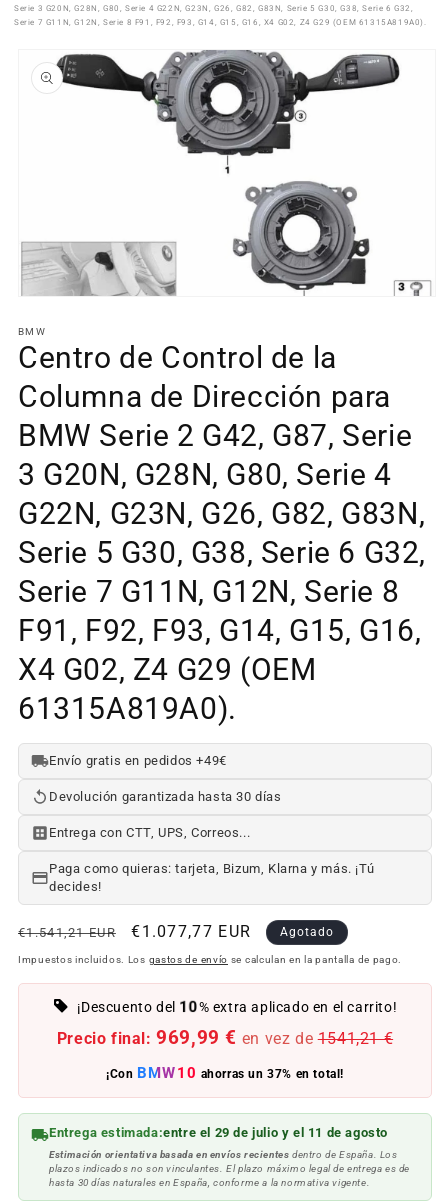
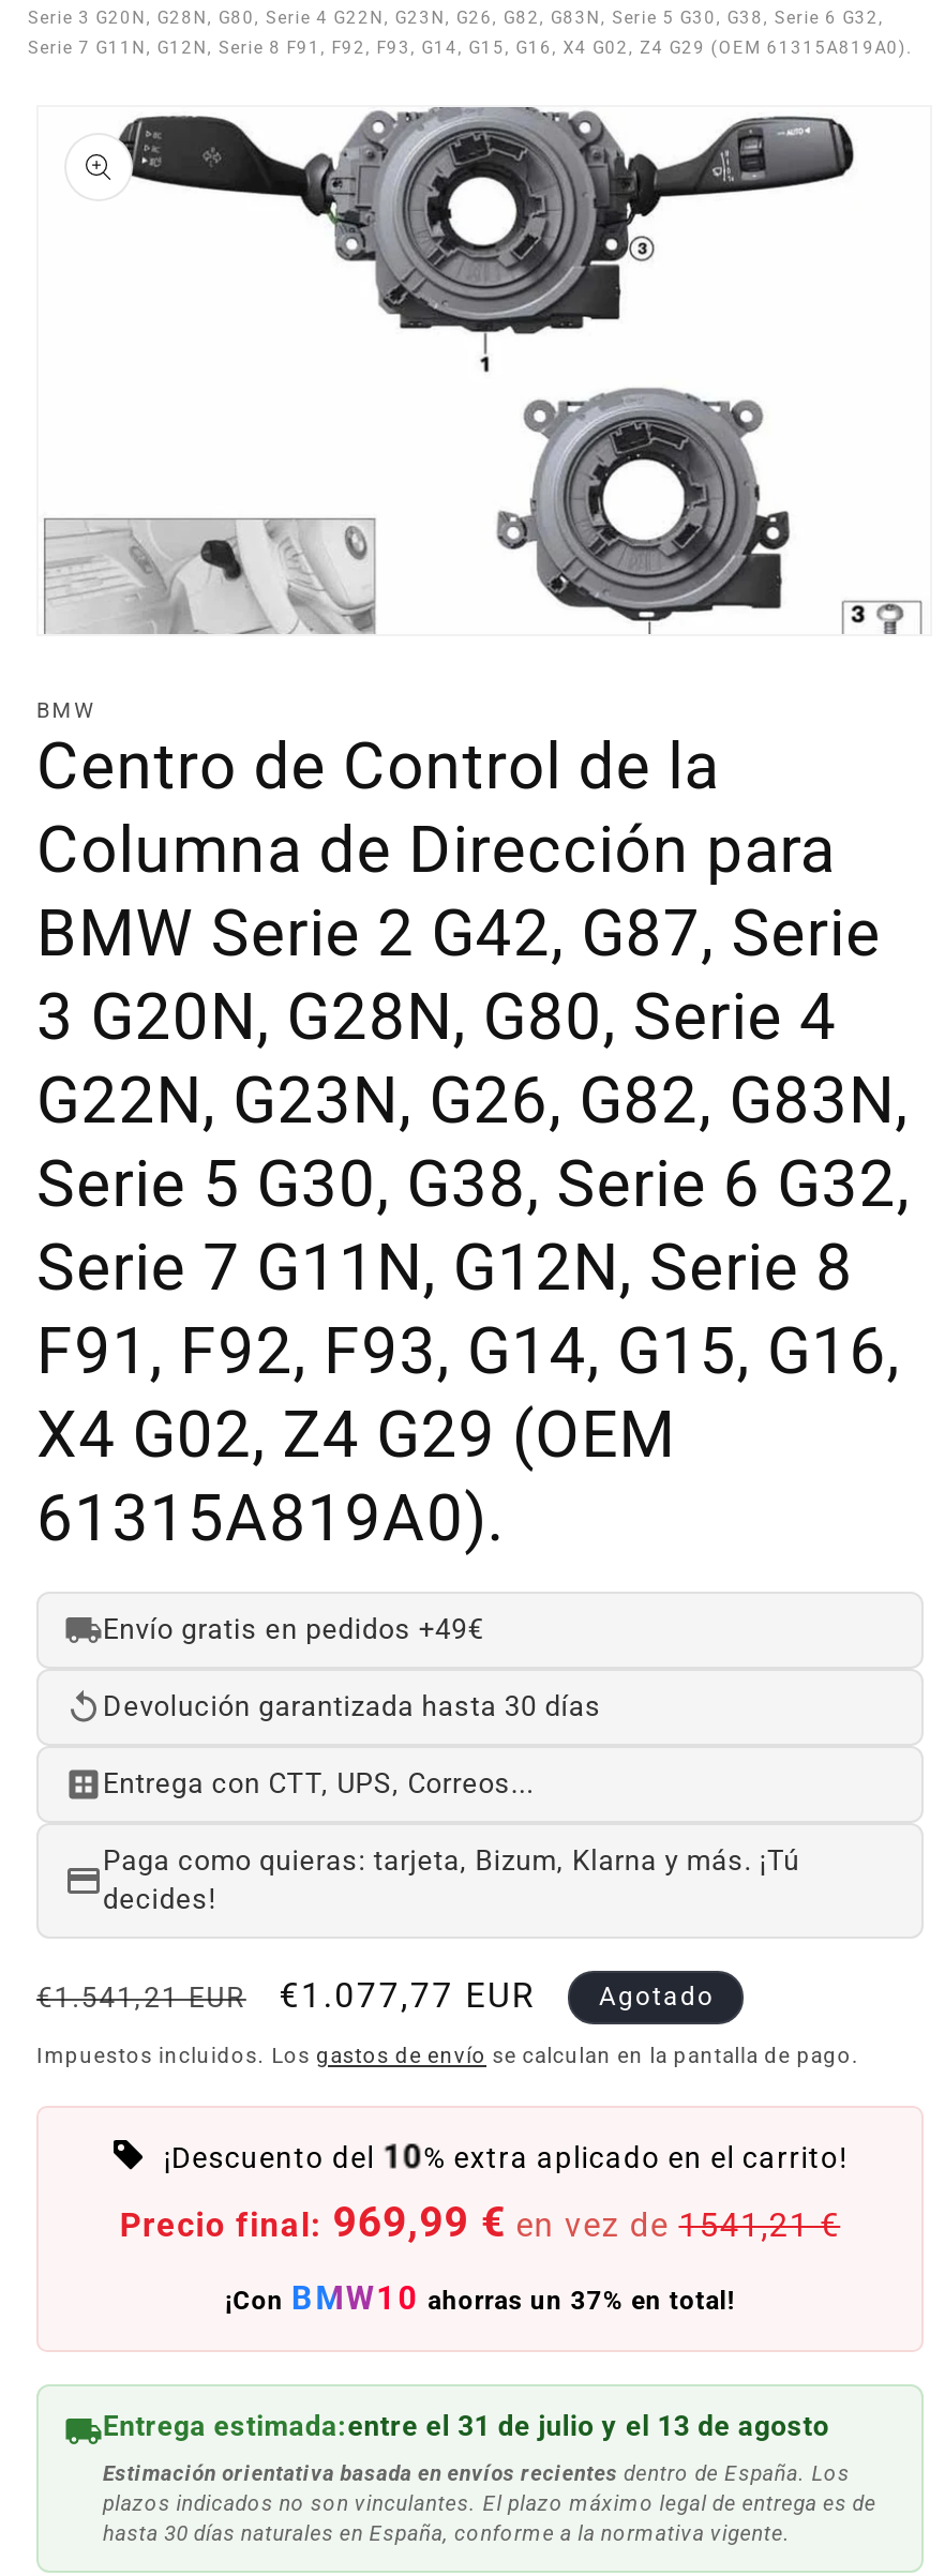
- Entrega estimada:entre el 29 de julio y el 11 de agosto
+ Entrega estimada:entre el 31 de julio y el 13 de agosto
